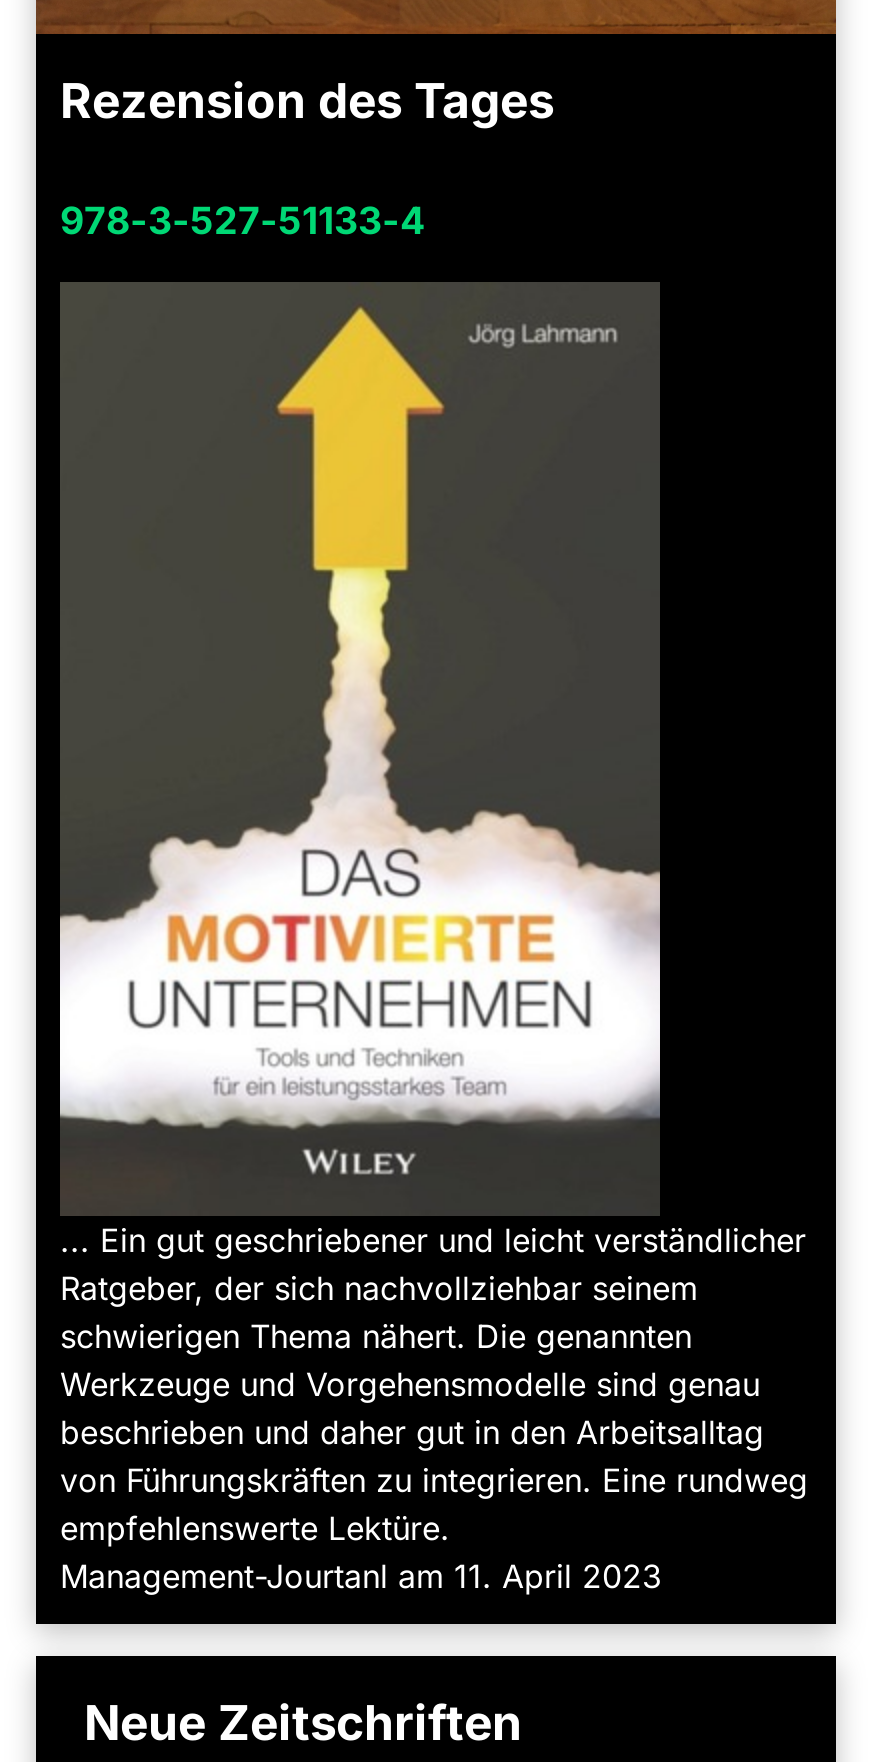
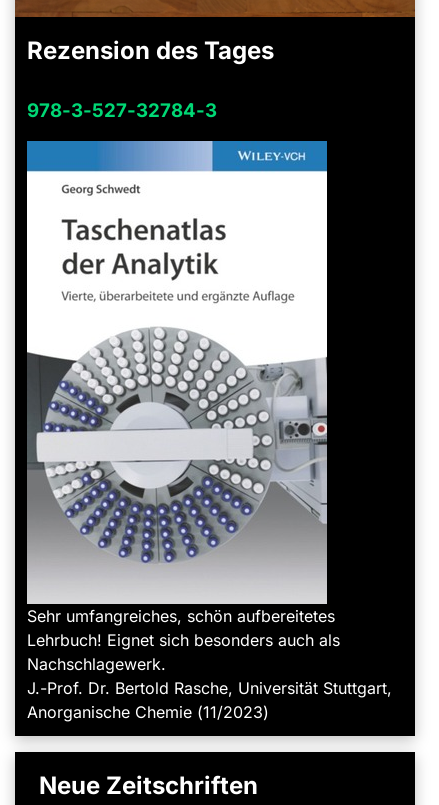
- 978-3-527-51133-4
+ 978-3-527-32784-3

- [image]
+ [image]

- ... Ein gut geschriebener und leicht verständlicher
- Ratgeber, der sich nachvollziehbar seinem
- schwierigen Thema nähert. Die genannten
- Werkzeuge und Vorgehensmodelle sind genau
- beschrieben und daher gut in den Arbeitsalltag
- von Führungskräften zu integrieren. Eine rundweg
- empfehlenswerte Lektüre.
- Management-Jourtanl am 11. April 2023
+ Sehr umfangreiches, schön aufbereitetes
+ Lehrbuch! Eignet sich besonders auch als
+ Nachschlagewerk.
+ J.-Prof. Dr. Bertold Rasche, Universität Stuttgart,
+ Anorganische Chemie (11/2023)
